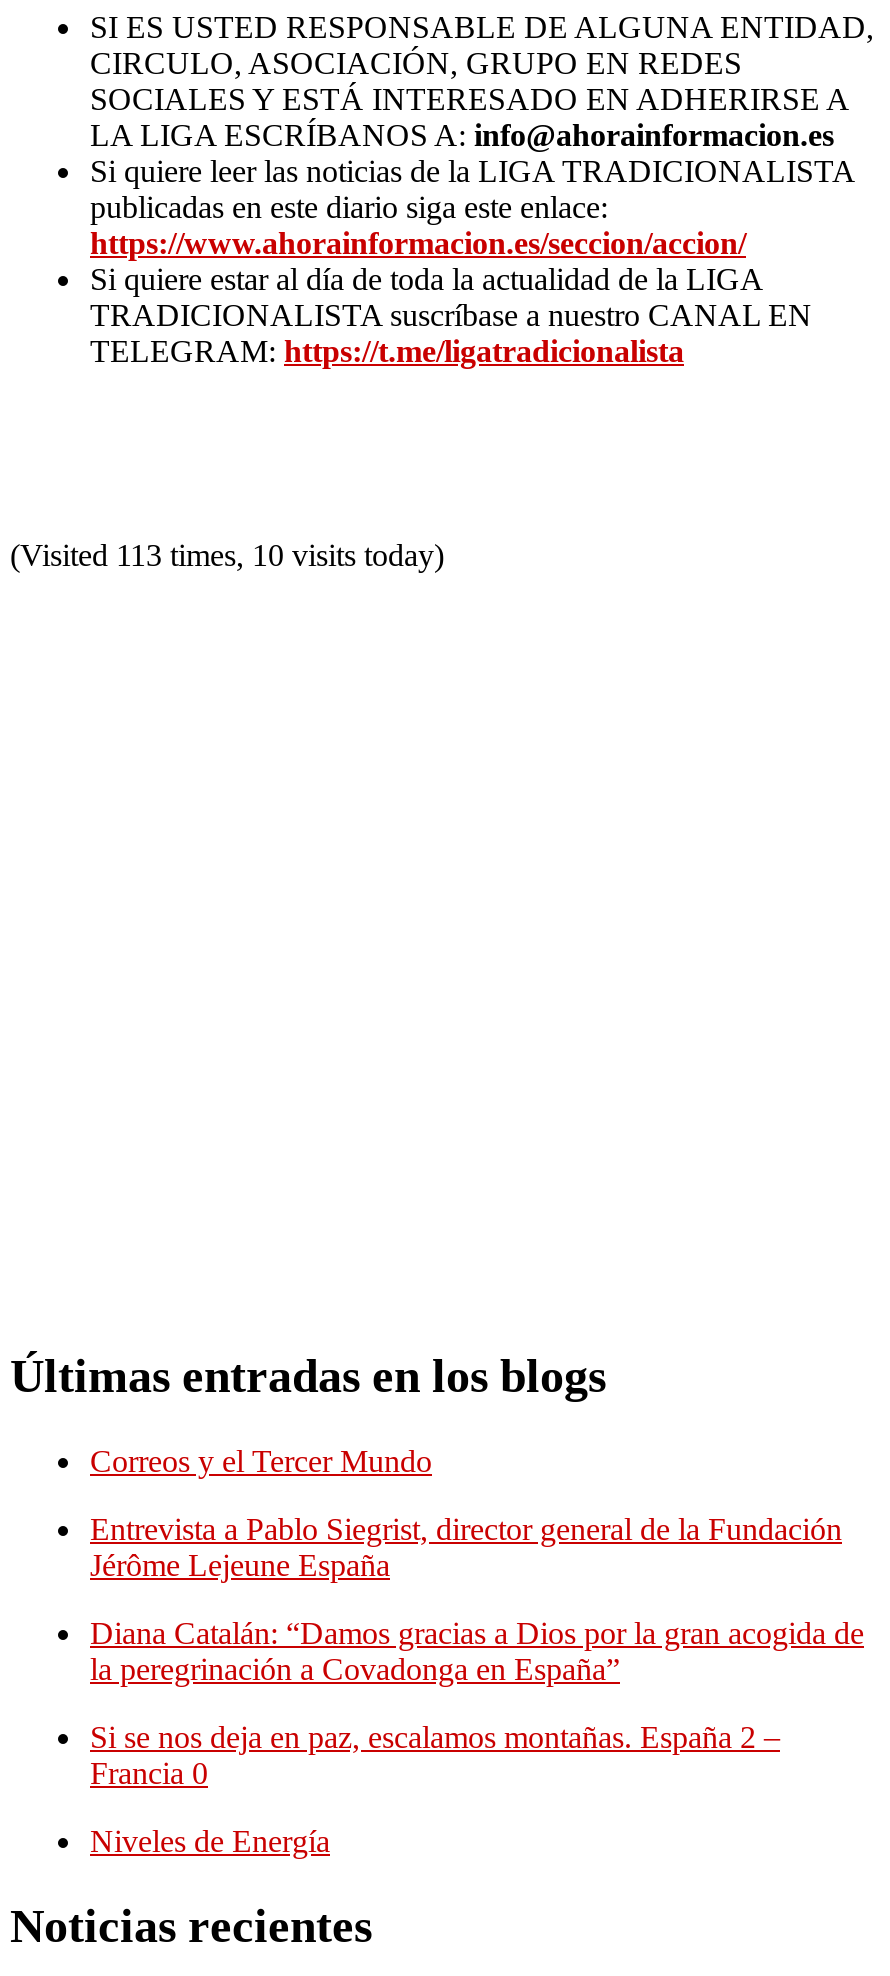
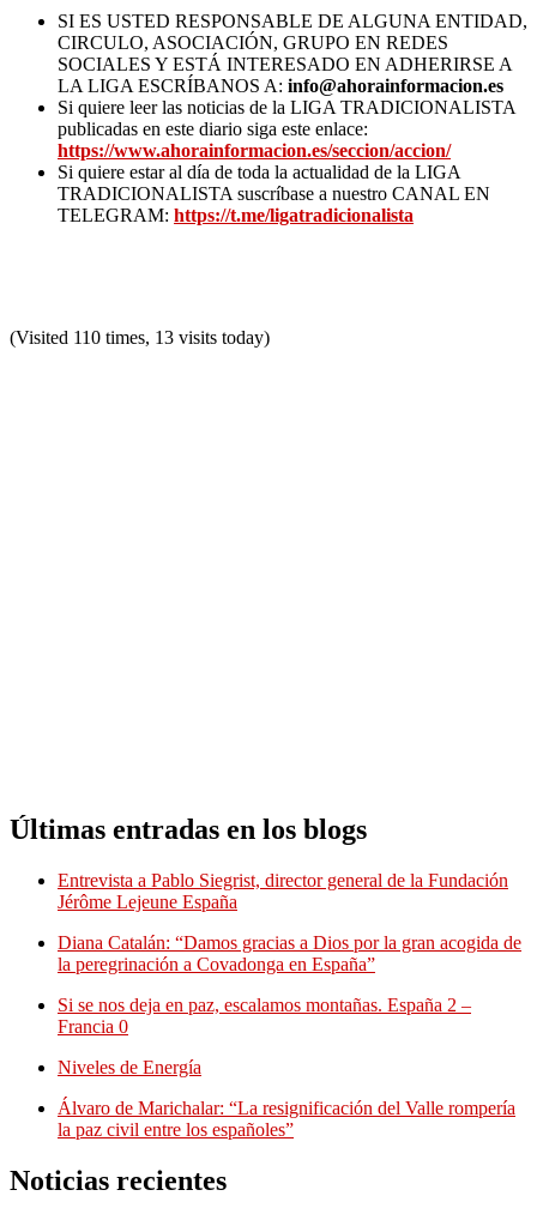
- (Visited 113 times, 10 visits today)
+ (Visited 110 times, 13 visits today)

- Correos y el Tercer Mundo

moved up: Entrevista a Pablo Siegrist, director general de la Fundación | Jérôme Lejeune España | Diana Catalán: “Damos gracias a Dios por la gran acogida de | la peregrinación a Covadonga en España” | Si se nos deja en paz, escalamos montañas. España 2 – | Francia 0 | Niveles de Energía

+ Álvaro de Marichalar: “La resignificación del Valle rompería
+ la paz civil entre los españoles”
